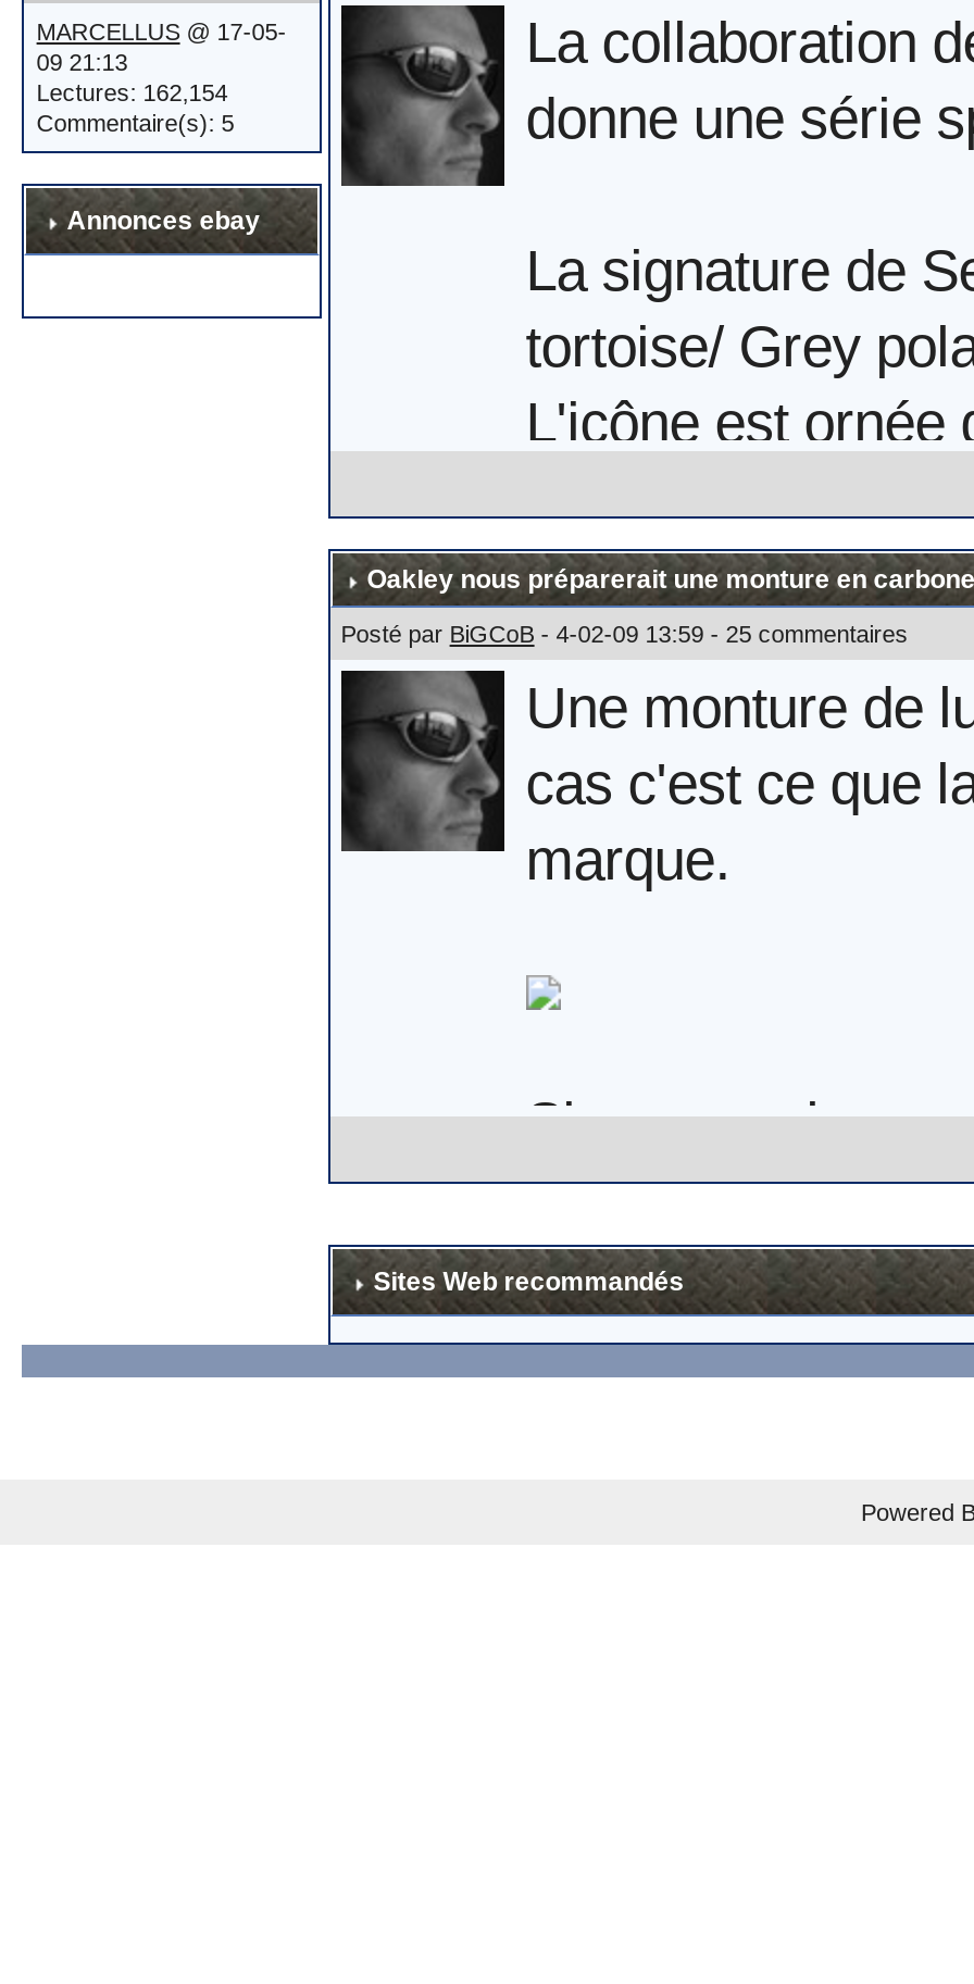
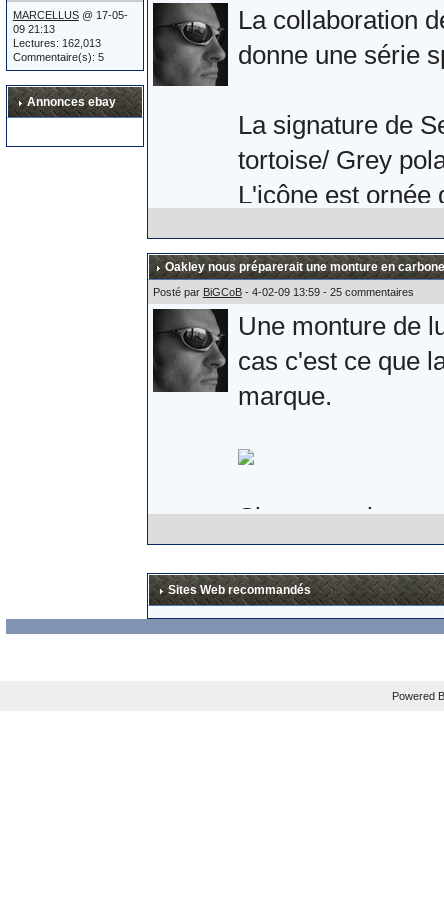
- Lectures: 162,154
+ Lectures: 162,013
